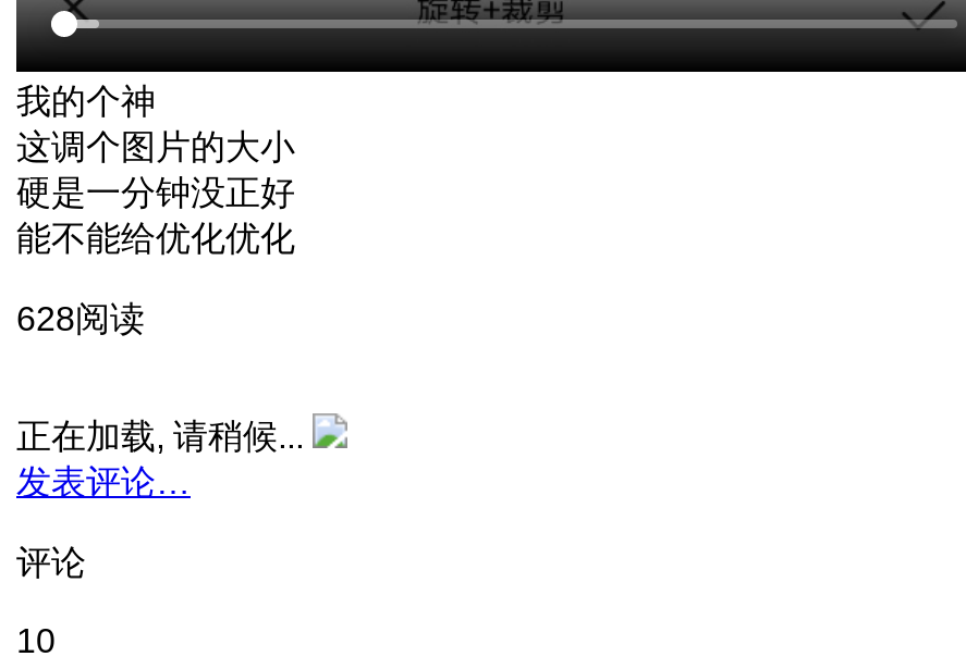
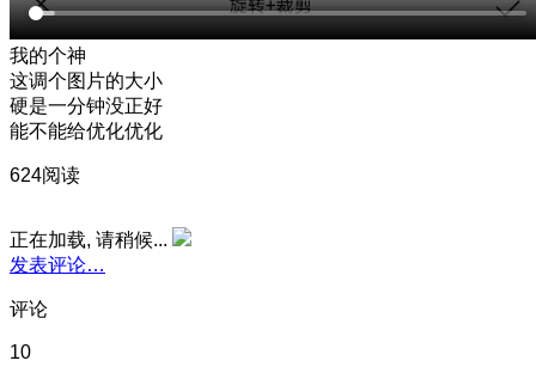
- 628阅读
+ 624阅读
